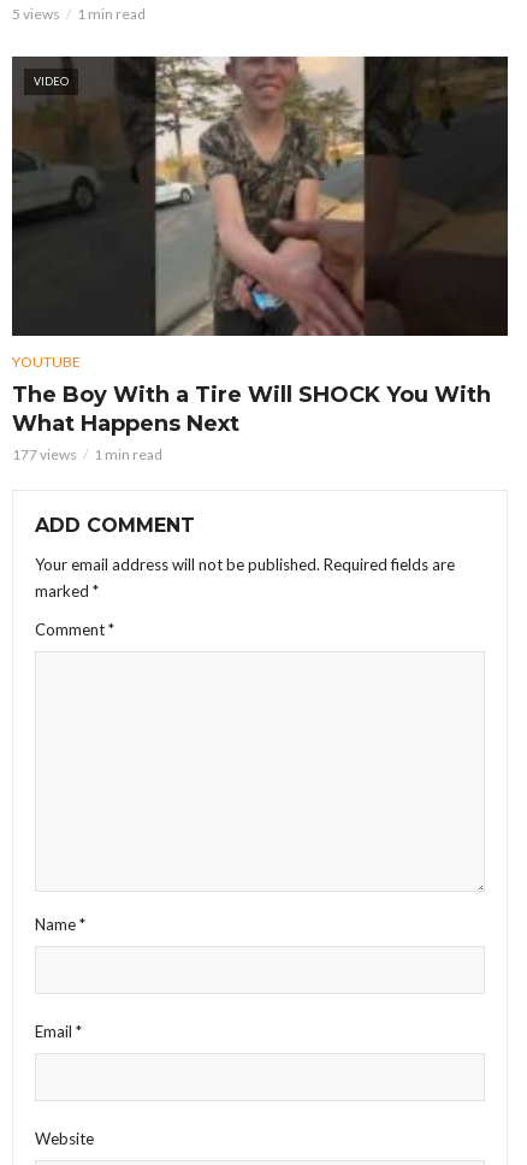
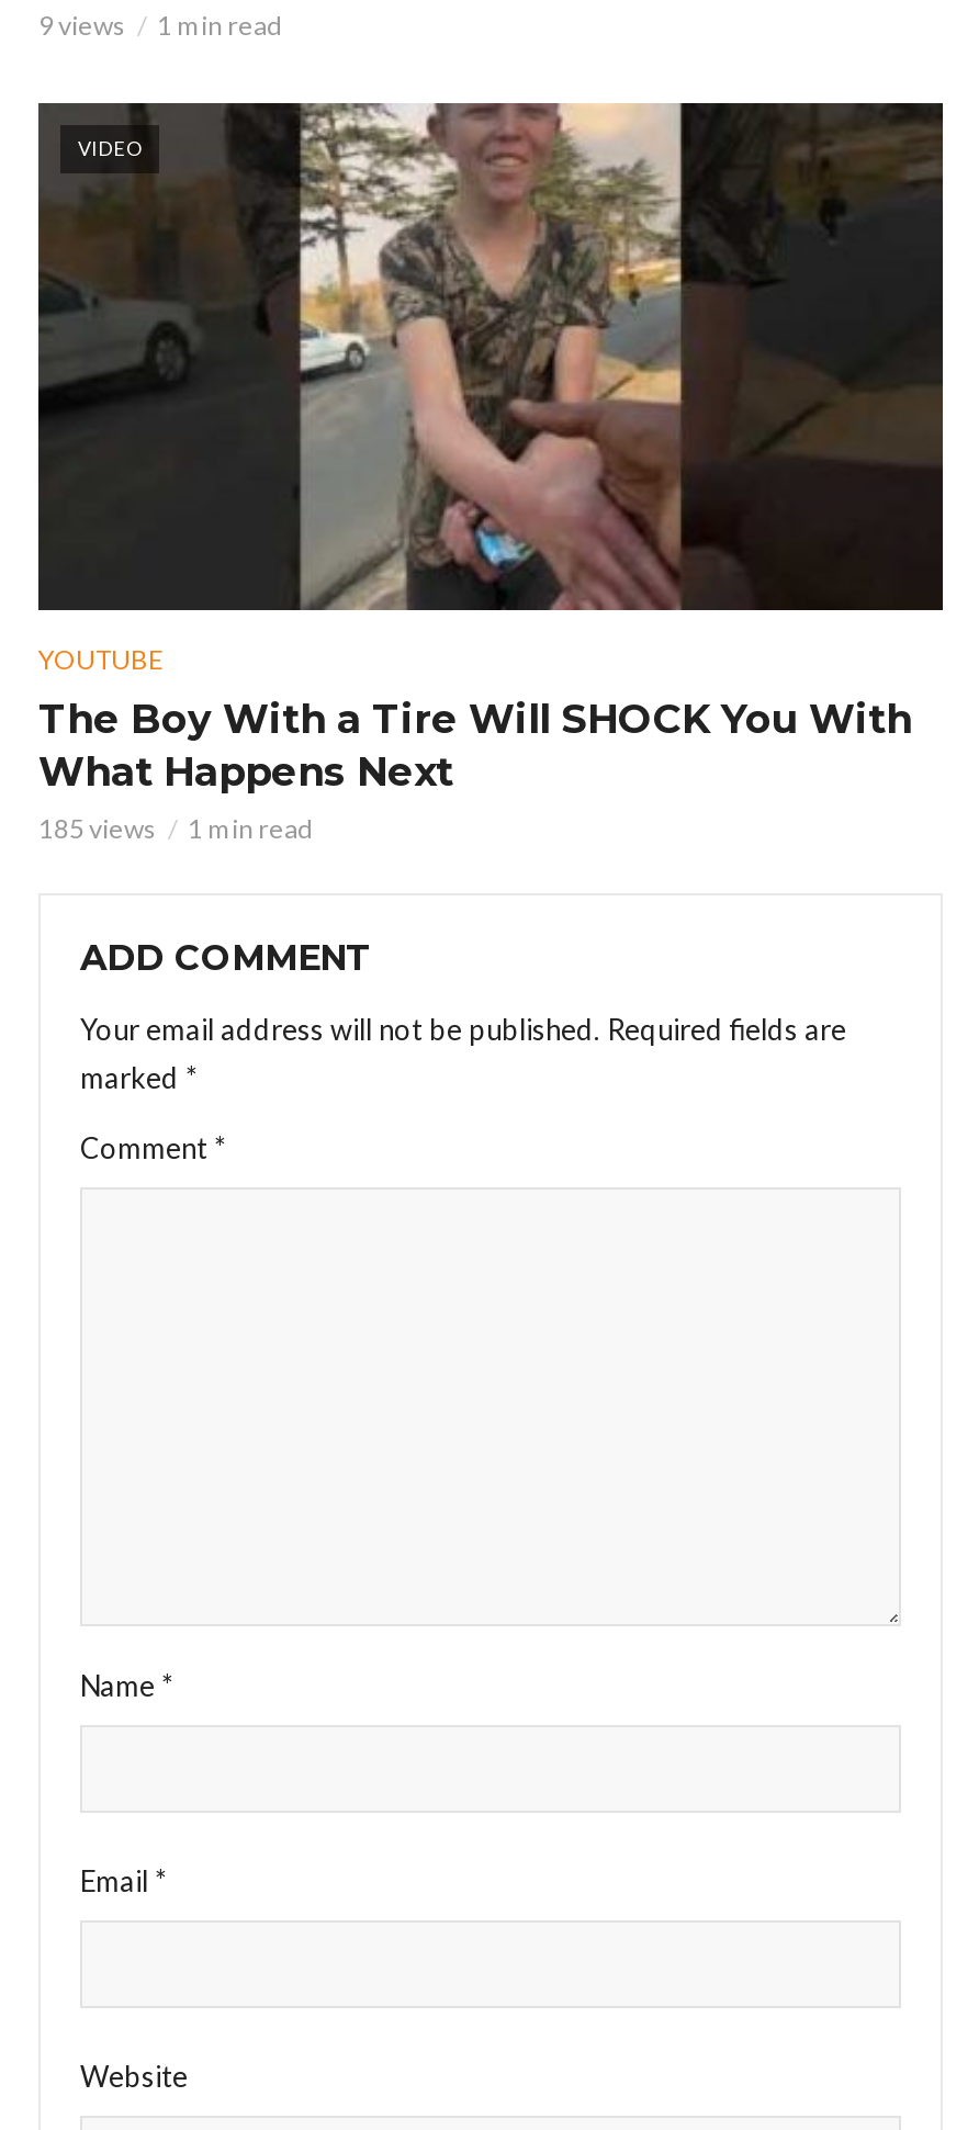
- 5 views 1 min read
+ 9 views 1 min read

- 177 views 1 min read
+ 185 views 1 min read
